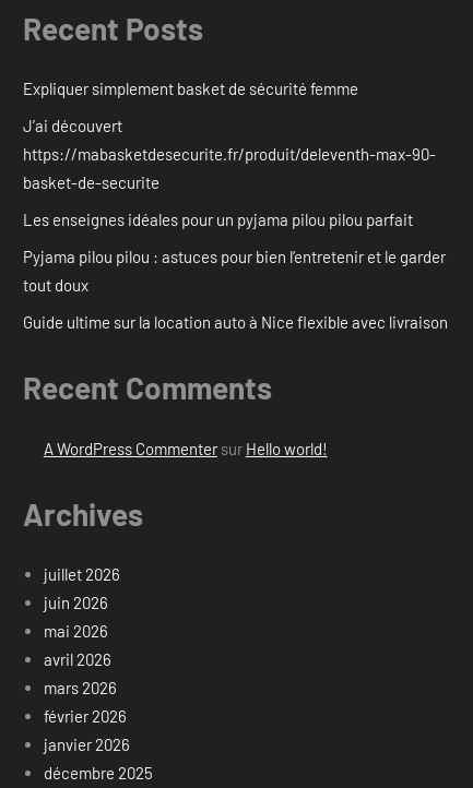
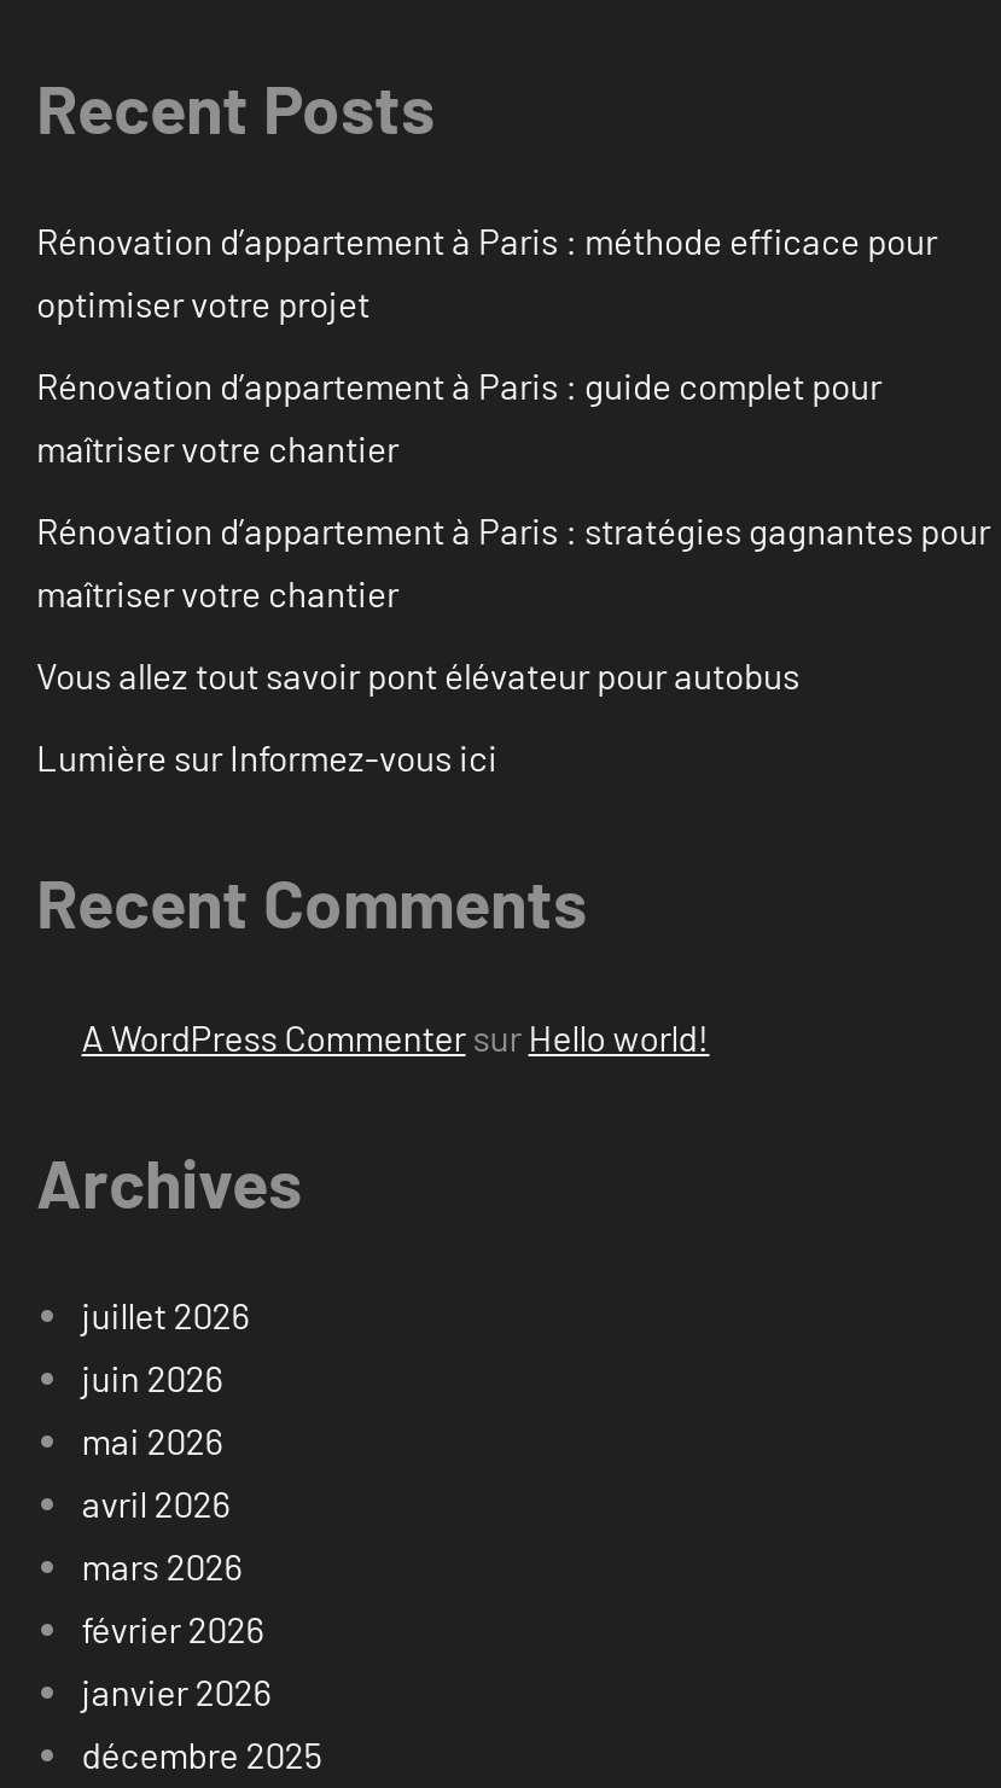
- Expliquer simplement basket de sécurité femme
+ Rénovation d’appartement à Paris : méthode efficace pour
+ optimiser votre projet

- J’ai découvert
- https://mabasketdesecurite.fr/produit/deleventh-max-90-
- basket-de-securite
+ Rénovation d’appartement à Paris : guide complet pour
+ maîtriser votre chantier

- Les enseignes idéales pour un pyjama pilou pilou parfait
+ Rénovation d’appartement à Paris : stratégies gagnantes pour
+ maîtriser votre chantier

- Pyjama pilou pilou : astuces pour bien l’entretenir et le garder
- tout doux
+ Vous allez tout savoir pont élévateur pour autobus

- Guide ultime sur la location auto à Nice flexible avec livraison
+ Lumière sur Informez-vous ici
